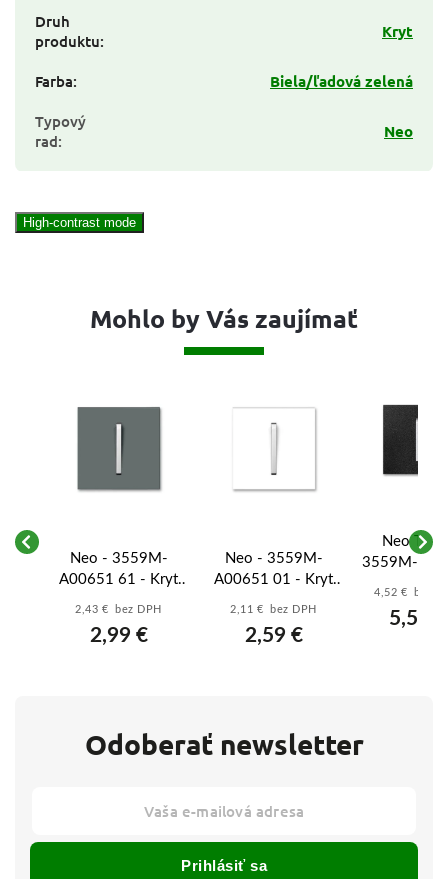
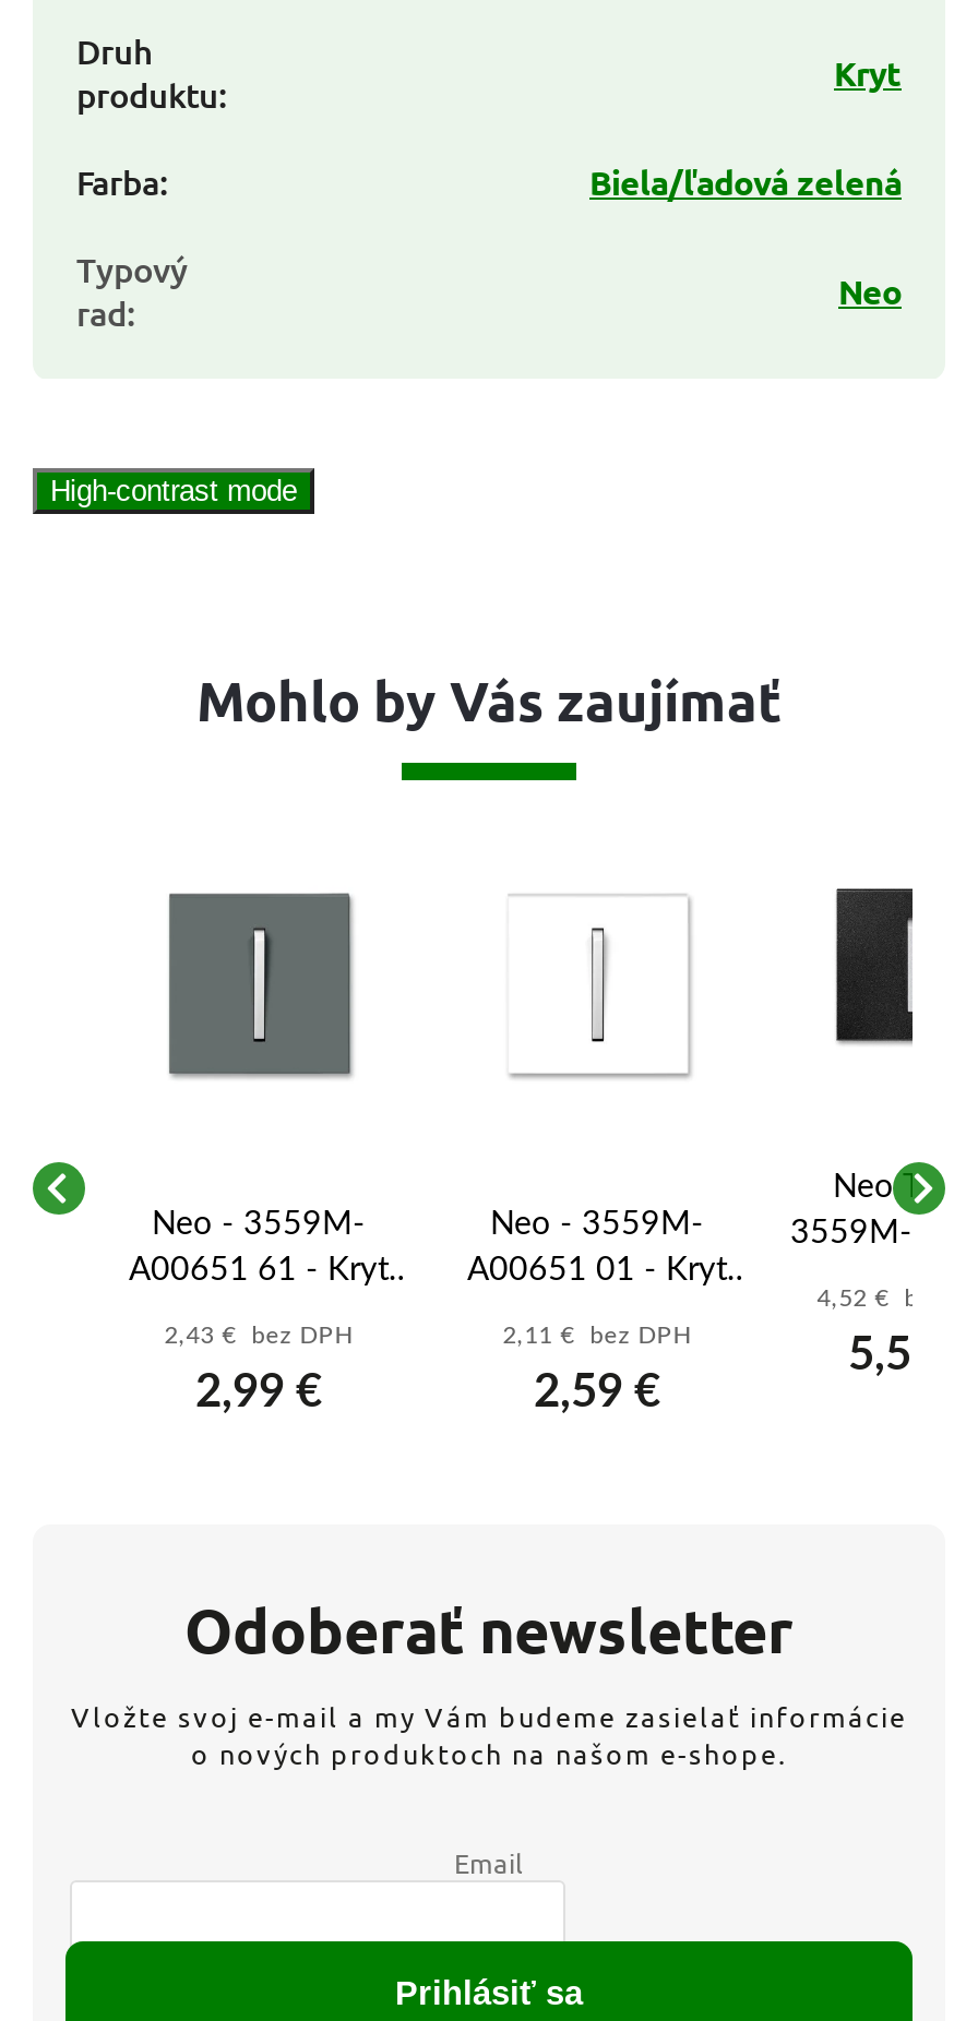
+ Vložte svoj e-mail a my Vám budeme zasielať informácie
+ o nových produktoch na našom e-shope.
+ Email
